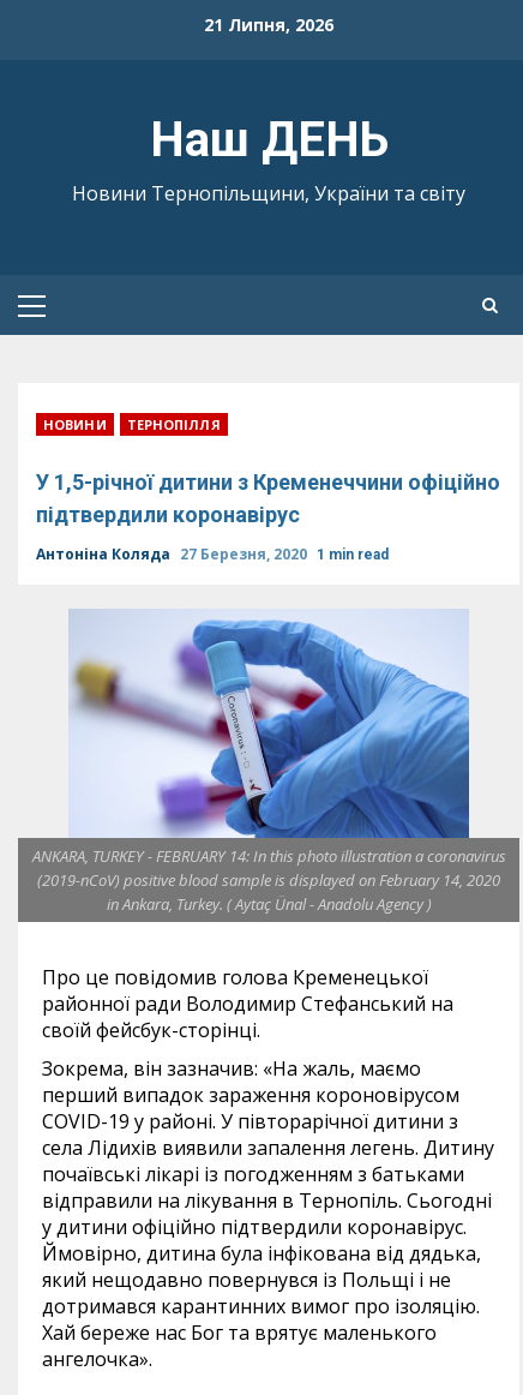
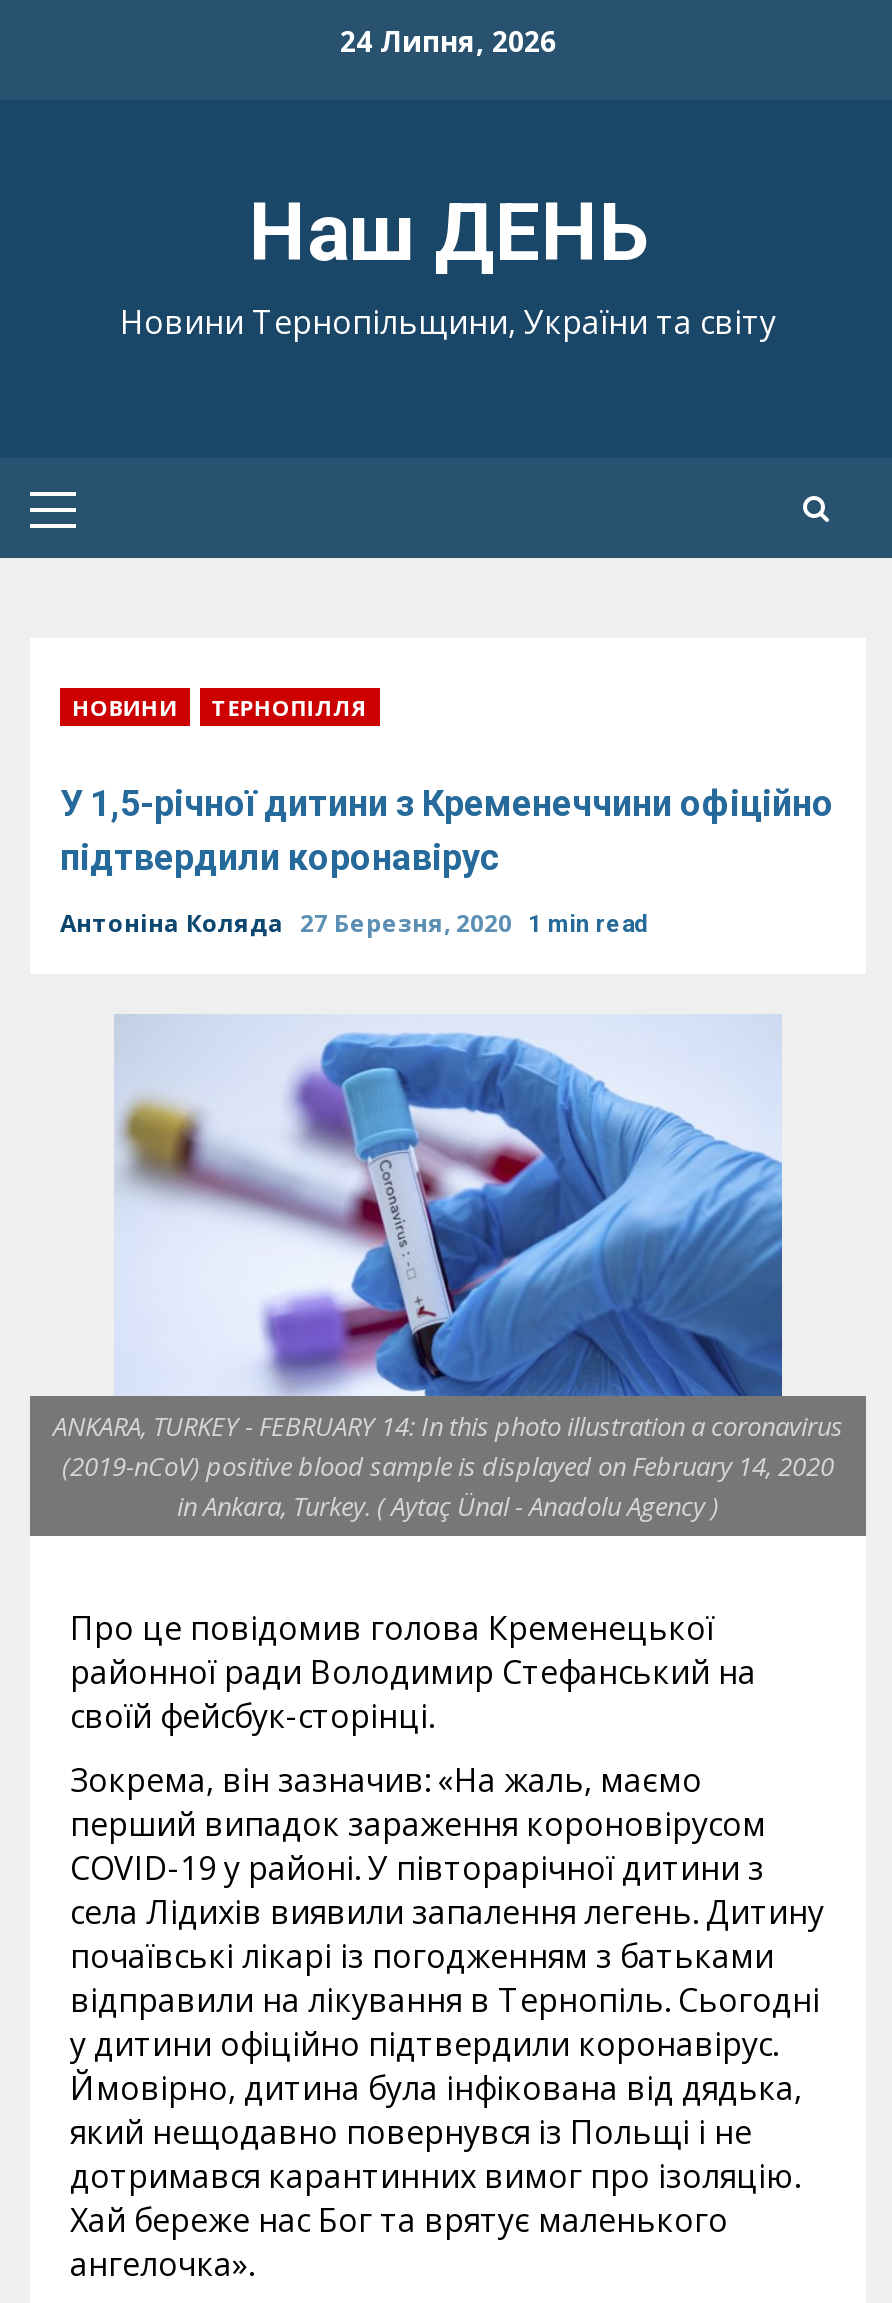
- 21 Липня, 2026
+ 24 Липня, 2026
